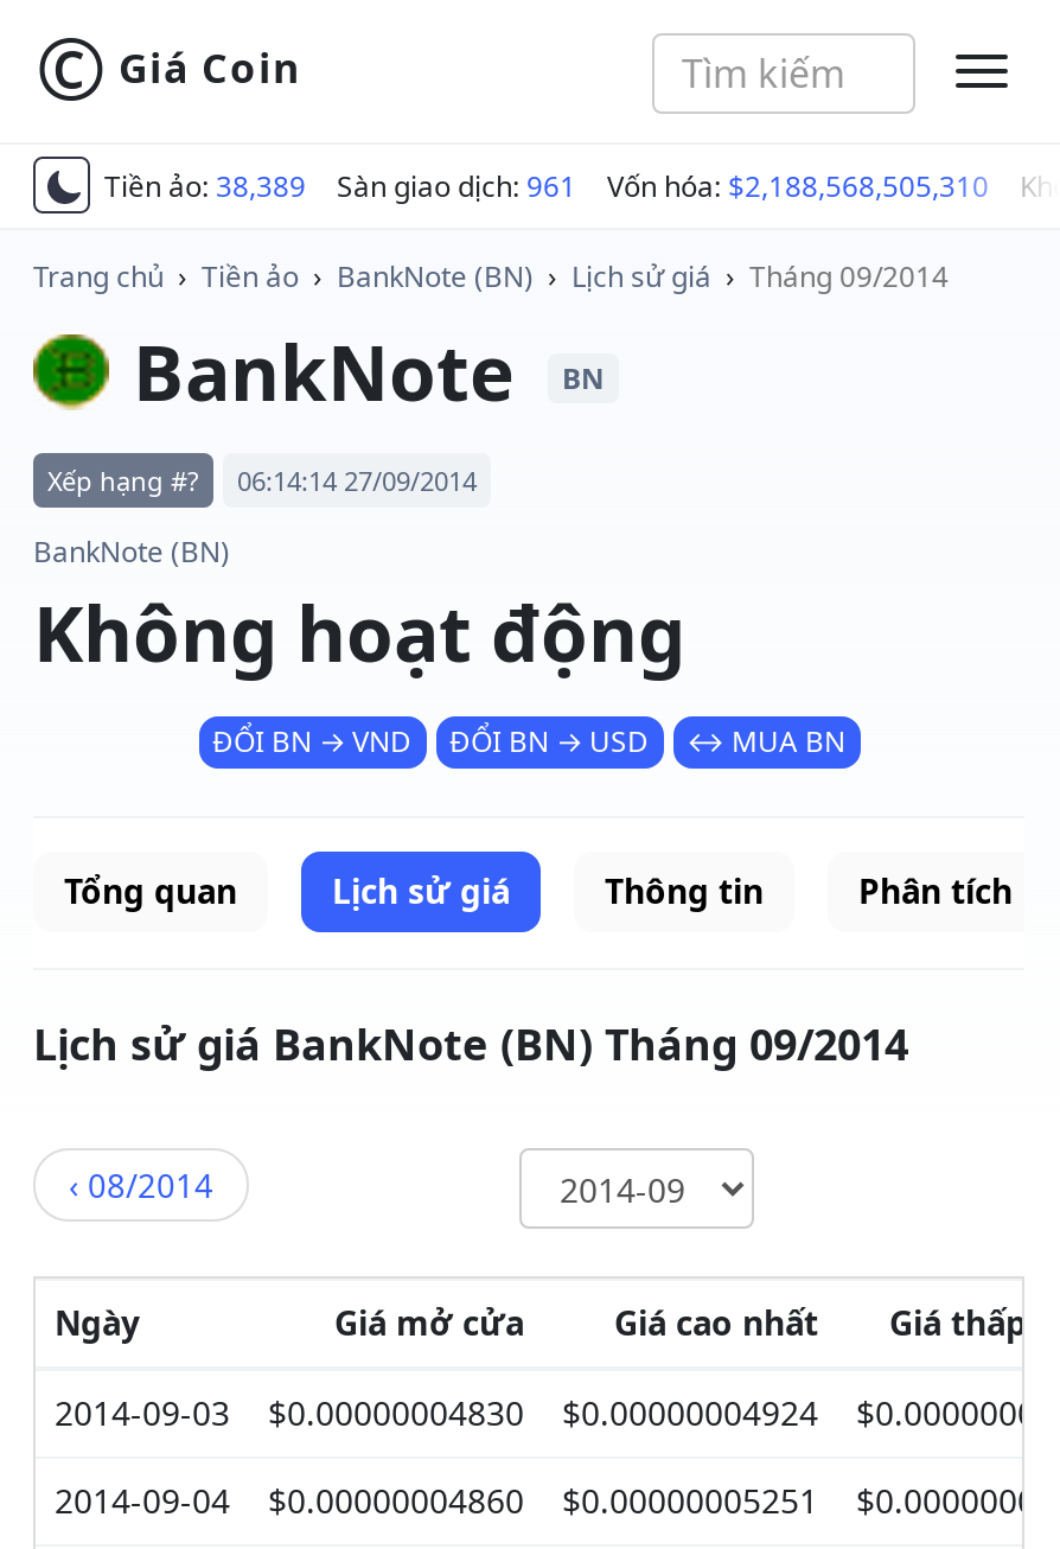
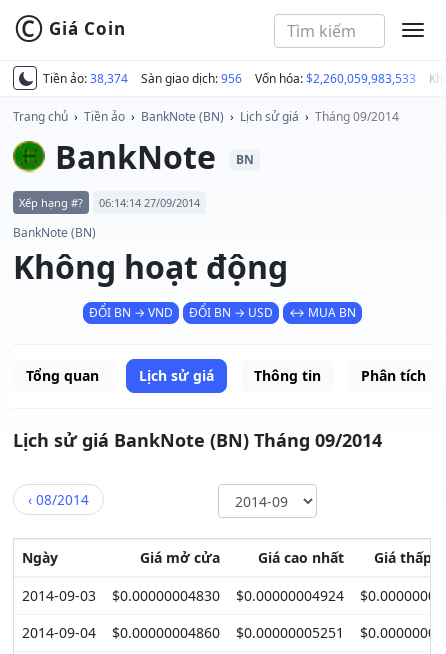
- Tiền ảo: 38,389
+ Tiền ảo: 38,374

- Sàn giao dịch: 961
+ Sàn giao dịch: 956

- Vốn hóa: $2,188,568,505,310
+ Vốn hóa: $2,260,059,983,533
